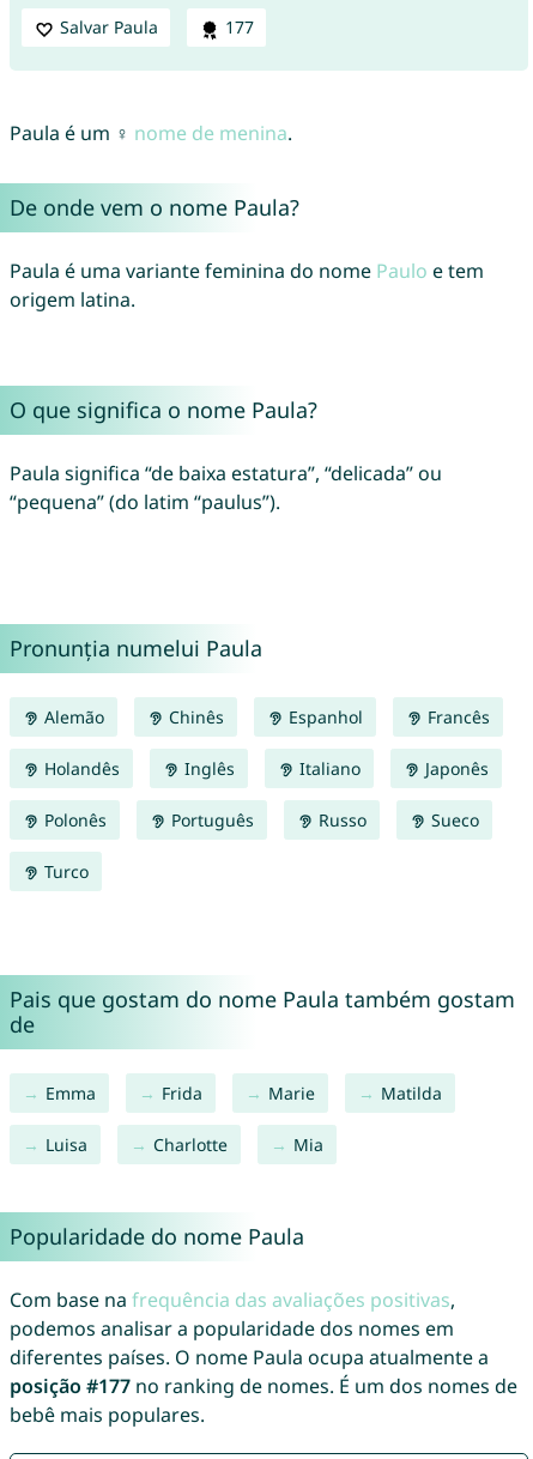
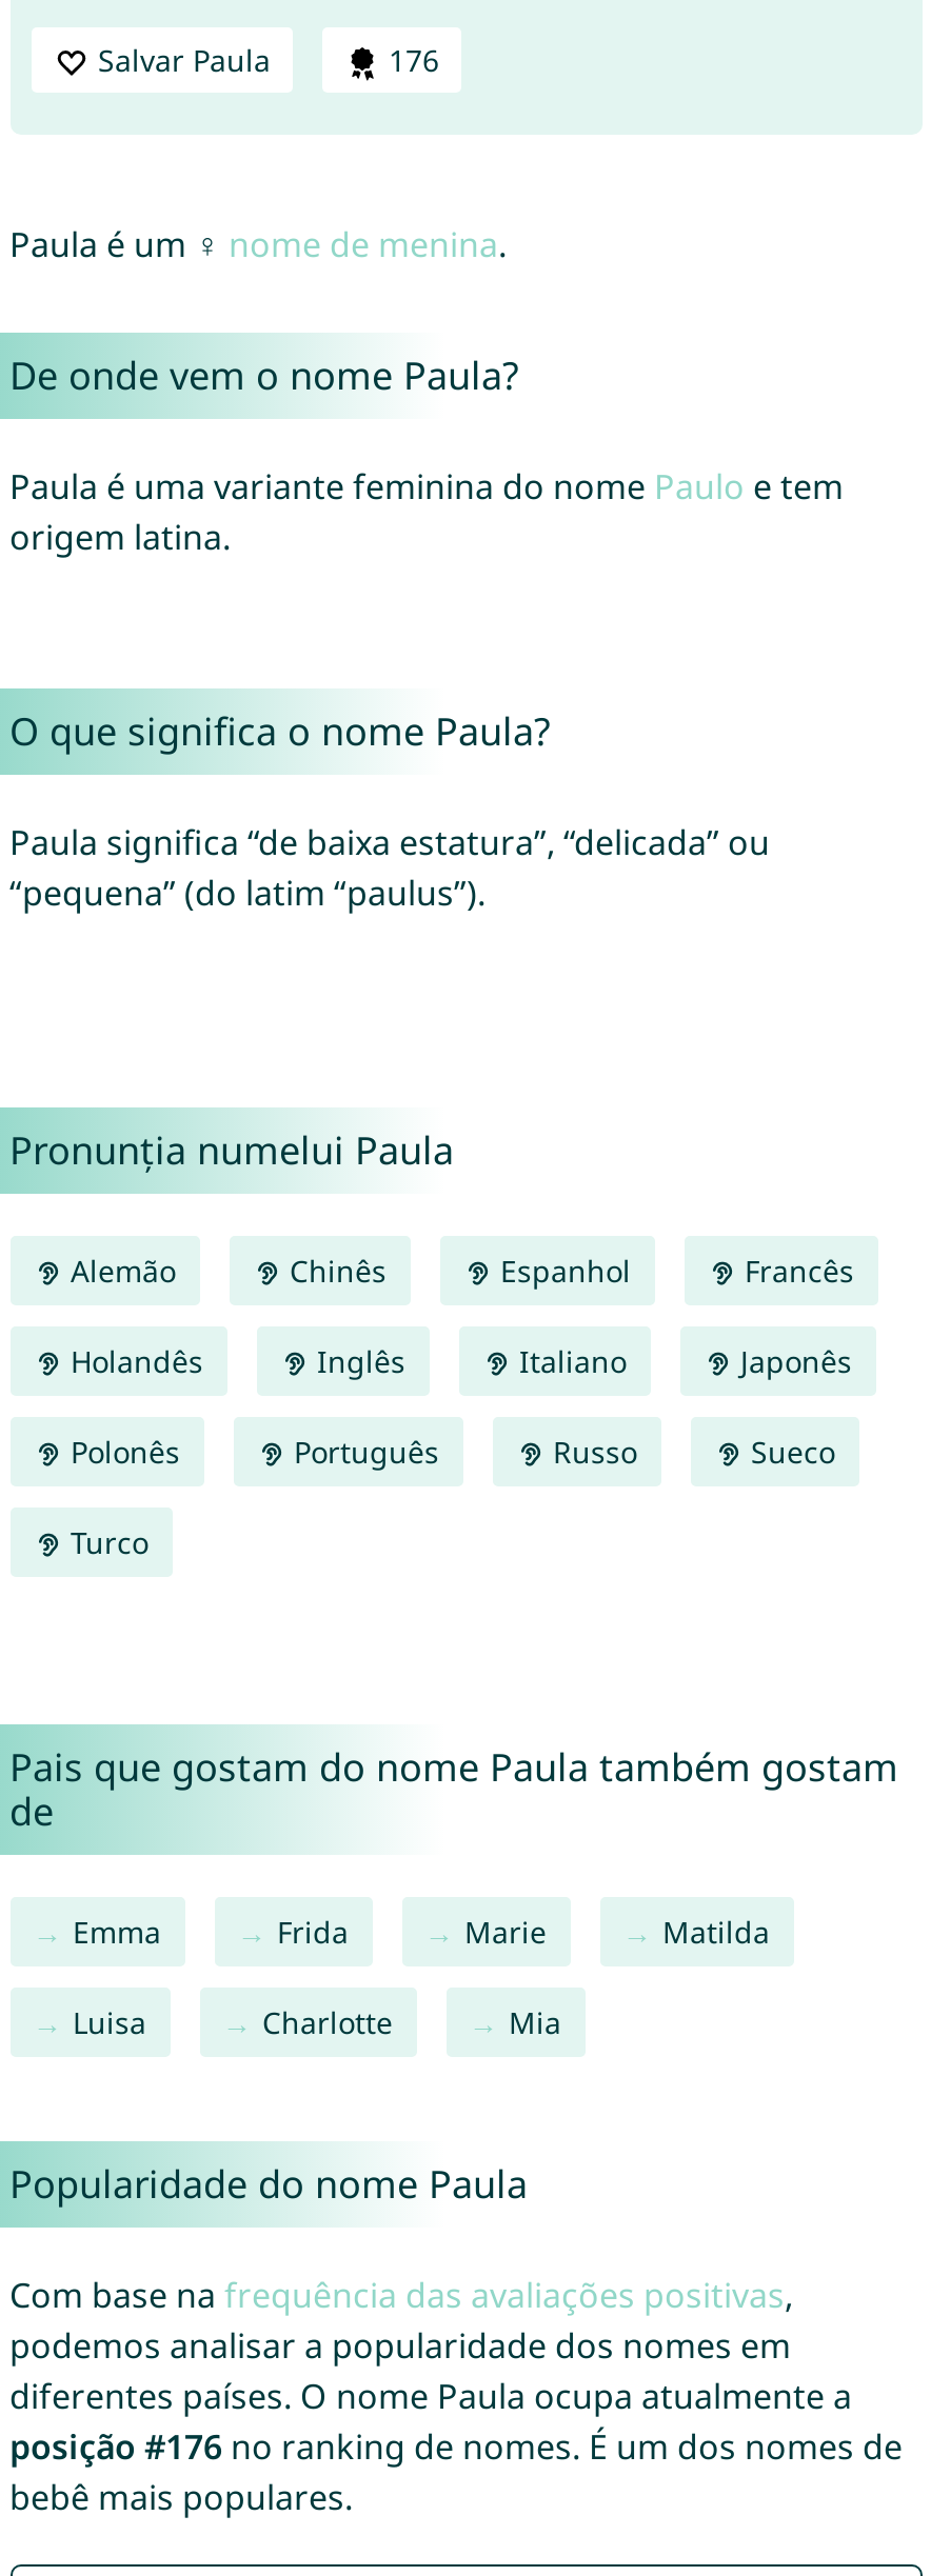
- 177
+ 176

- posição #177 no ranking de nomes. É um dos nomes de
+ posição #176 no ranking de nomes. É um dos nomes de
